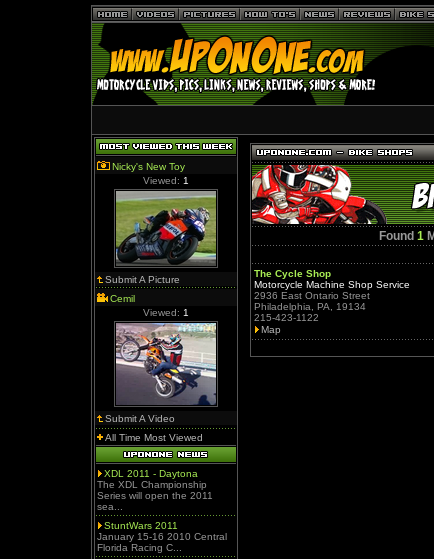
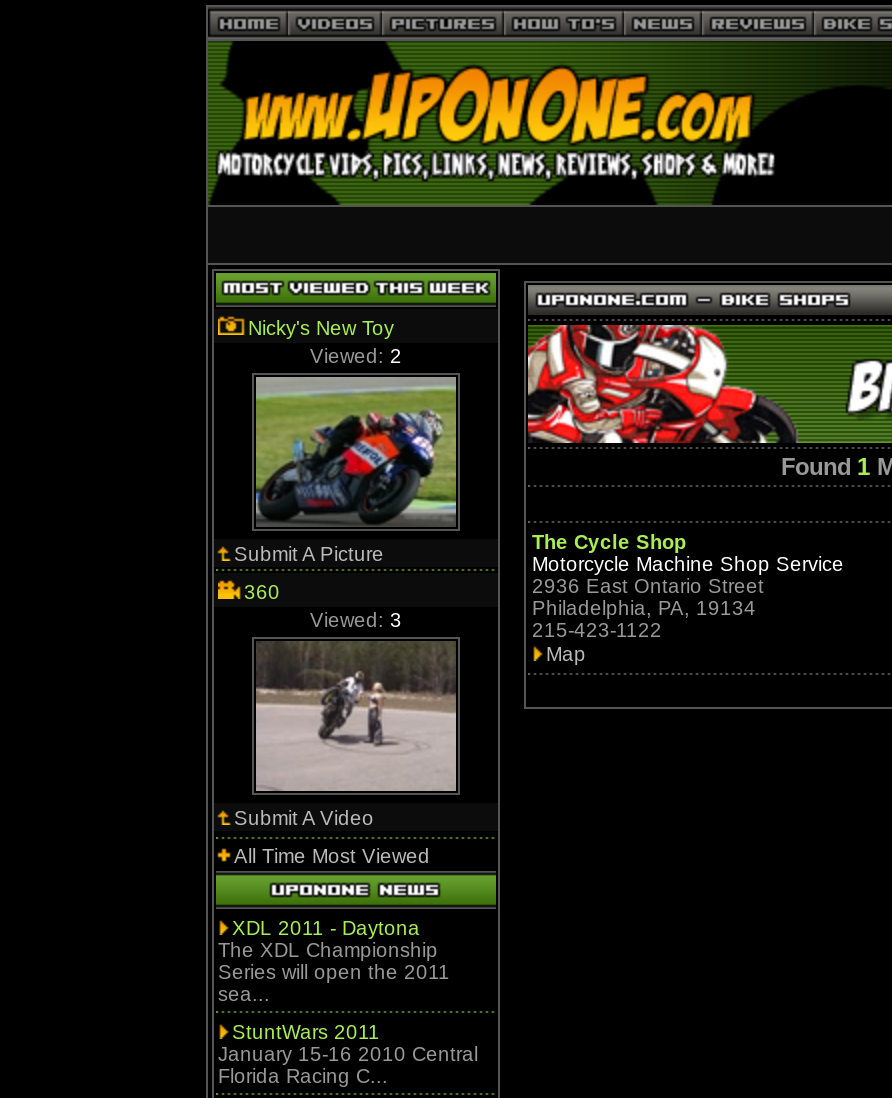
- Viewed: 1
+ Viewed: 2

- Cemil
- Viewed: 1
+ 360
+ Viewed: 3

- [image]
+ [image]
